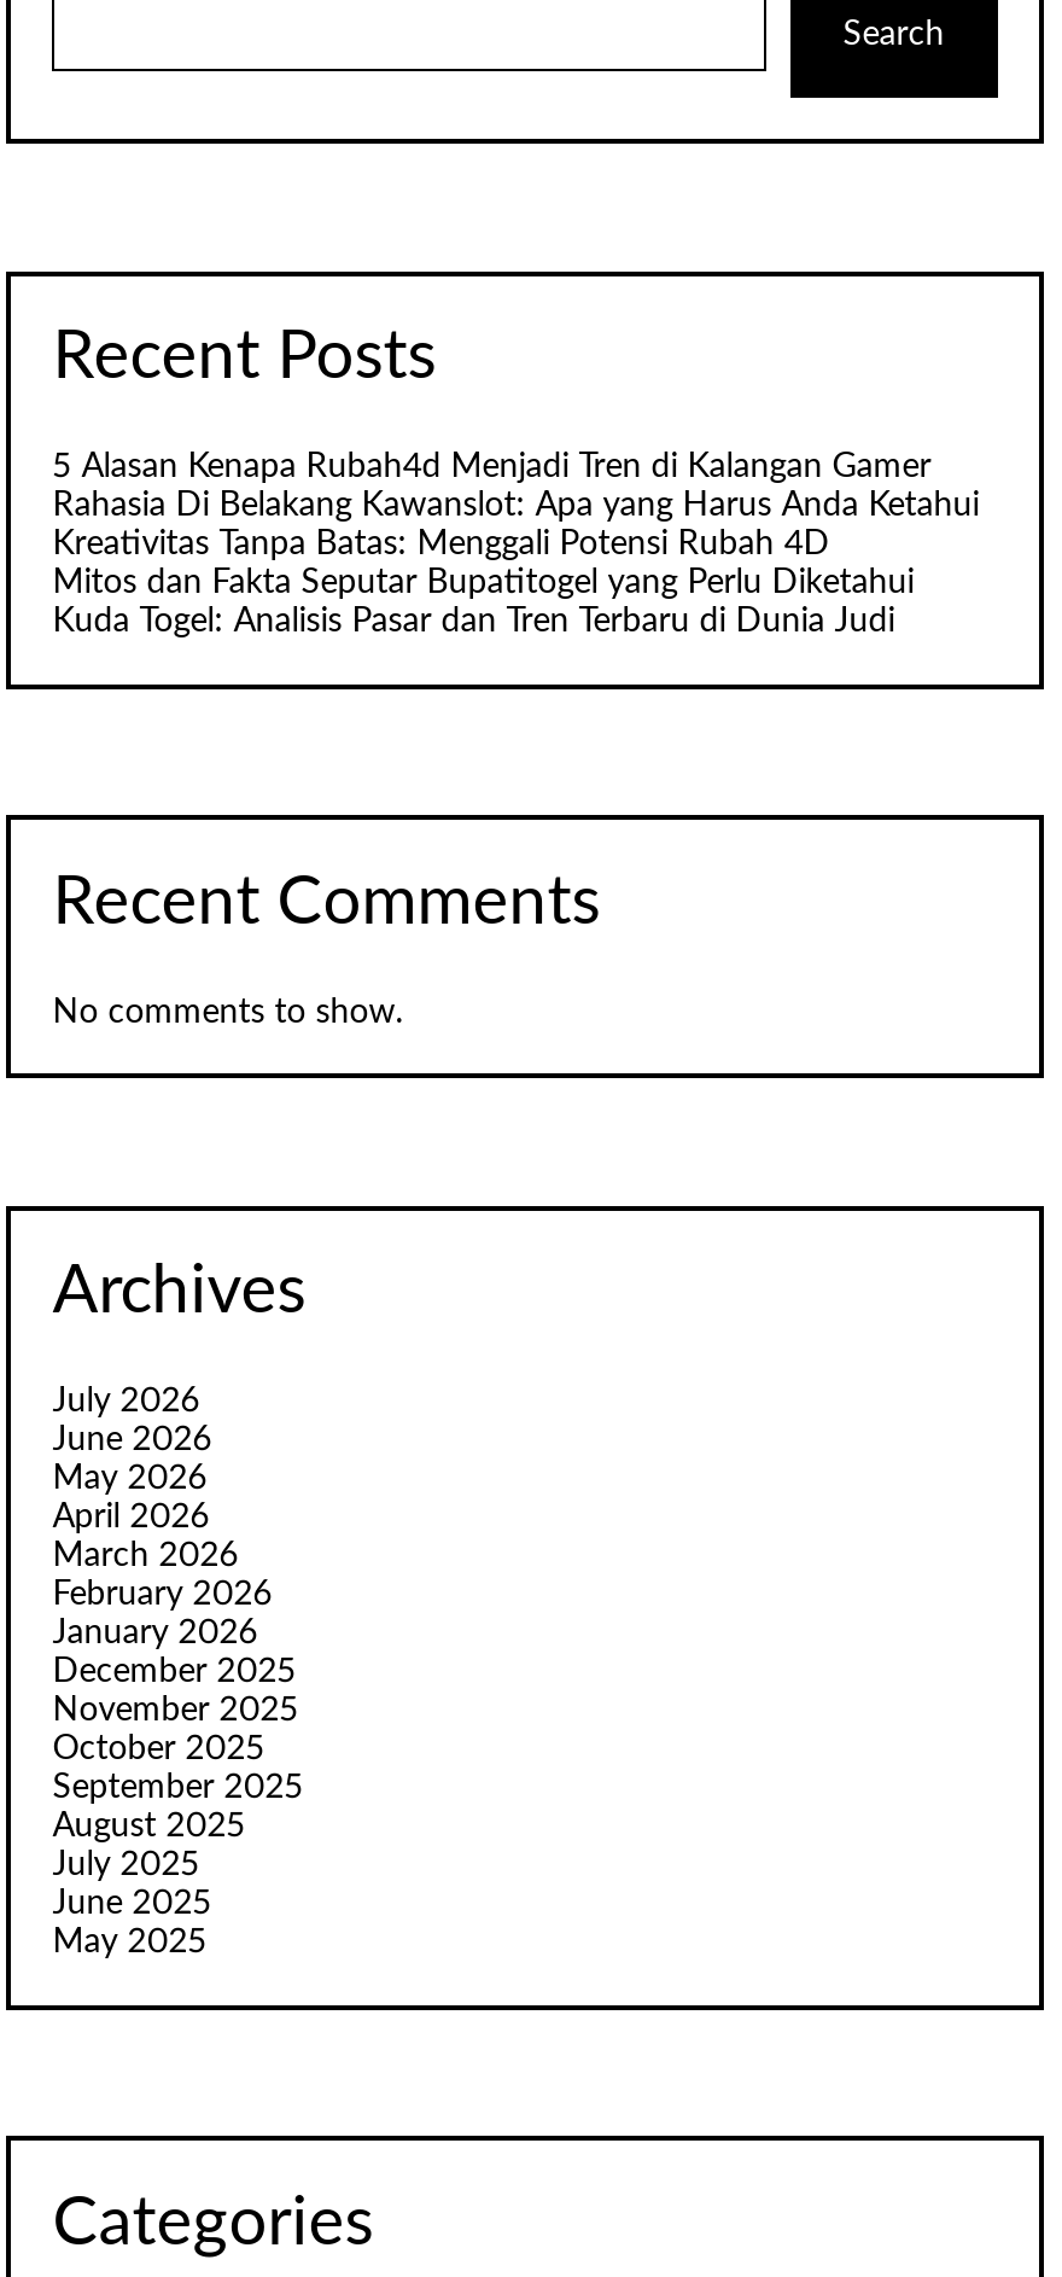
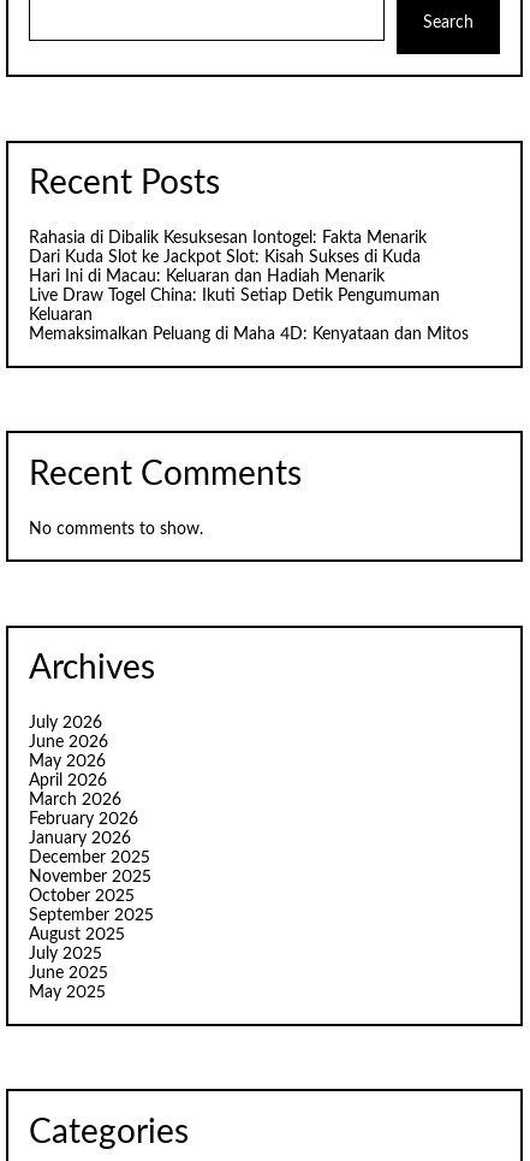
- 5 Alasan Kenapa Rubah4d Menjadi Tren di Kalangan Gamer
- Rahasia Di Belakang Kawanslot: Apa yang Harus Anda Ketahui
- Kreativitas Tanpa Batas: Menggali Potensi Rubah 4D
- Mitos dan Fakta Seputar Bupatitogel yang Perlu Diketahui
- Kuda Togel: Analisis Pasar dan Tren Terbaru di Dunia Judi
+ Rahasia di Dibalik Kesuksesan Iontogel: Fakta Menarik
+ Dari Kuda Slot ke Jackpot Slot: Kisah Sukses di Kuda
+ Hari Ini di Macau: Keluaran dan Hadiah Menarik
+ Live Draw Togel China: Ikuti Setiap Detik Pengumuman
+ Keluaran
+ Memaksimalkan Peluang di Maha 4D: Kenyataan dan Mitos
